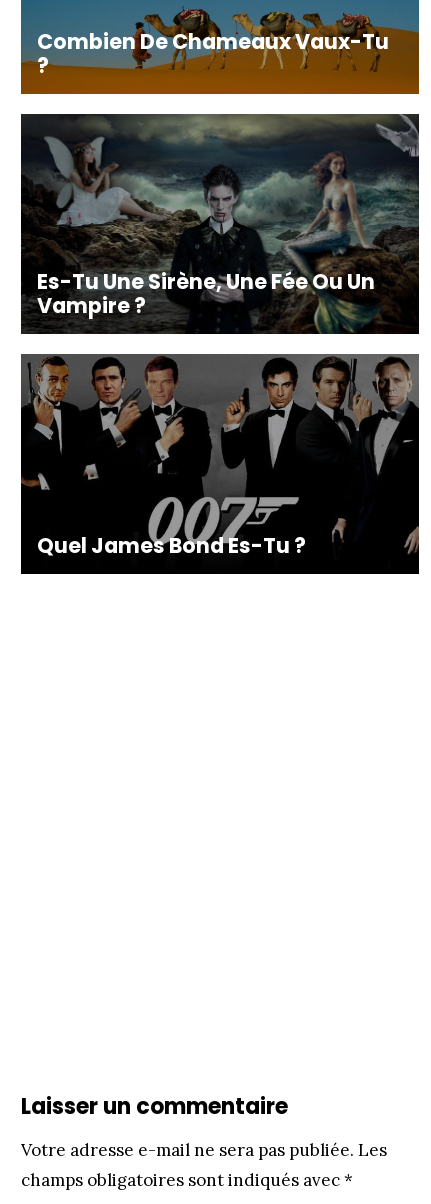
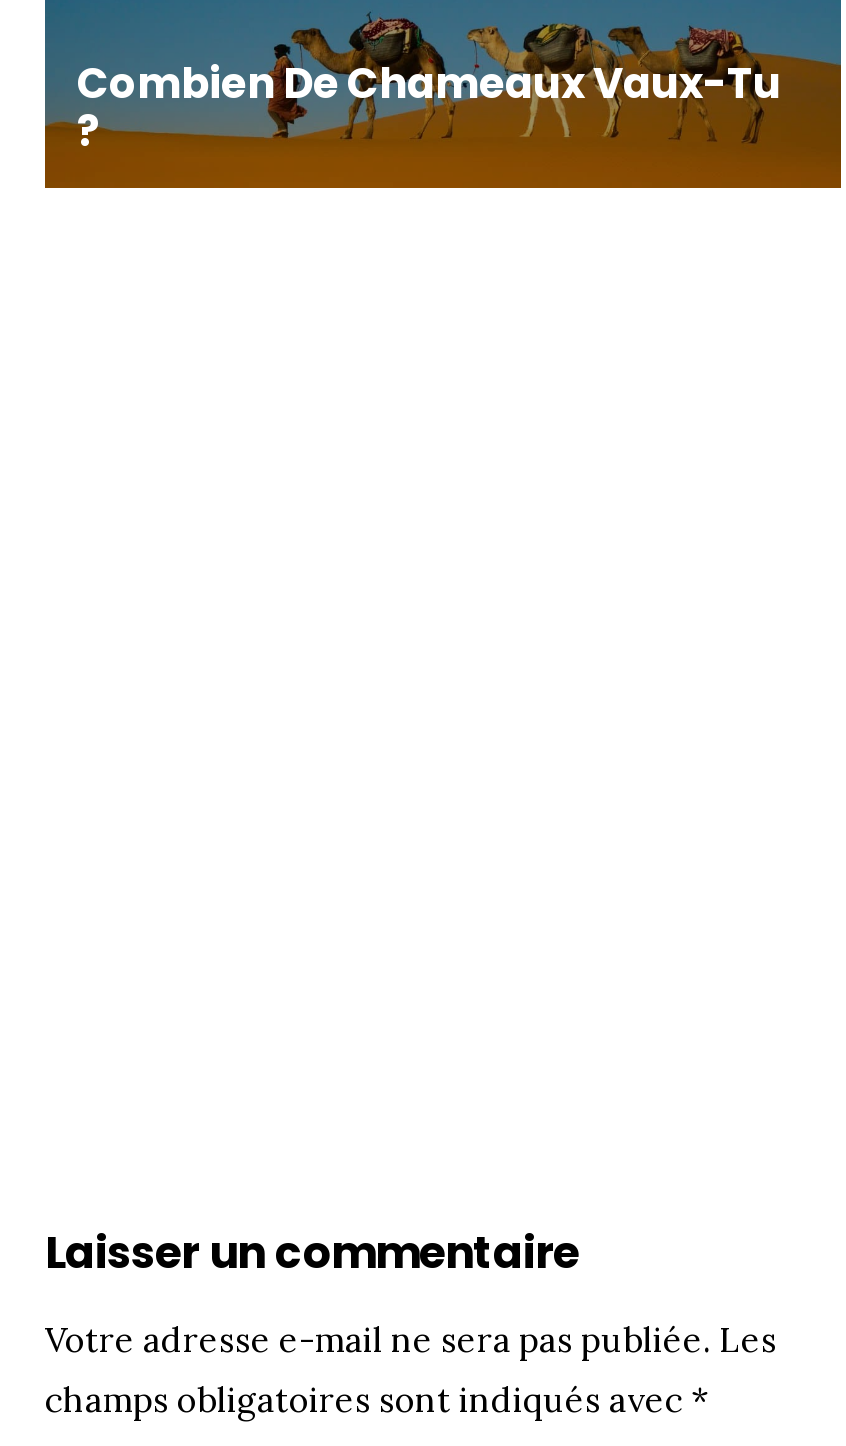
- [image]
- Es-Tu Une Sirène, Une Fée Ou Un
- Vampire ?

- [image]
- Quel James Bond Es-Tu ?
